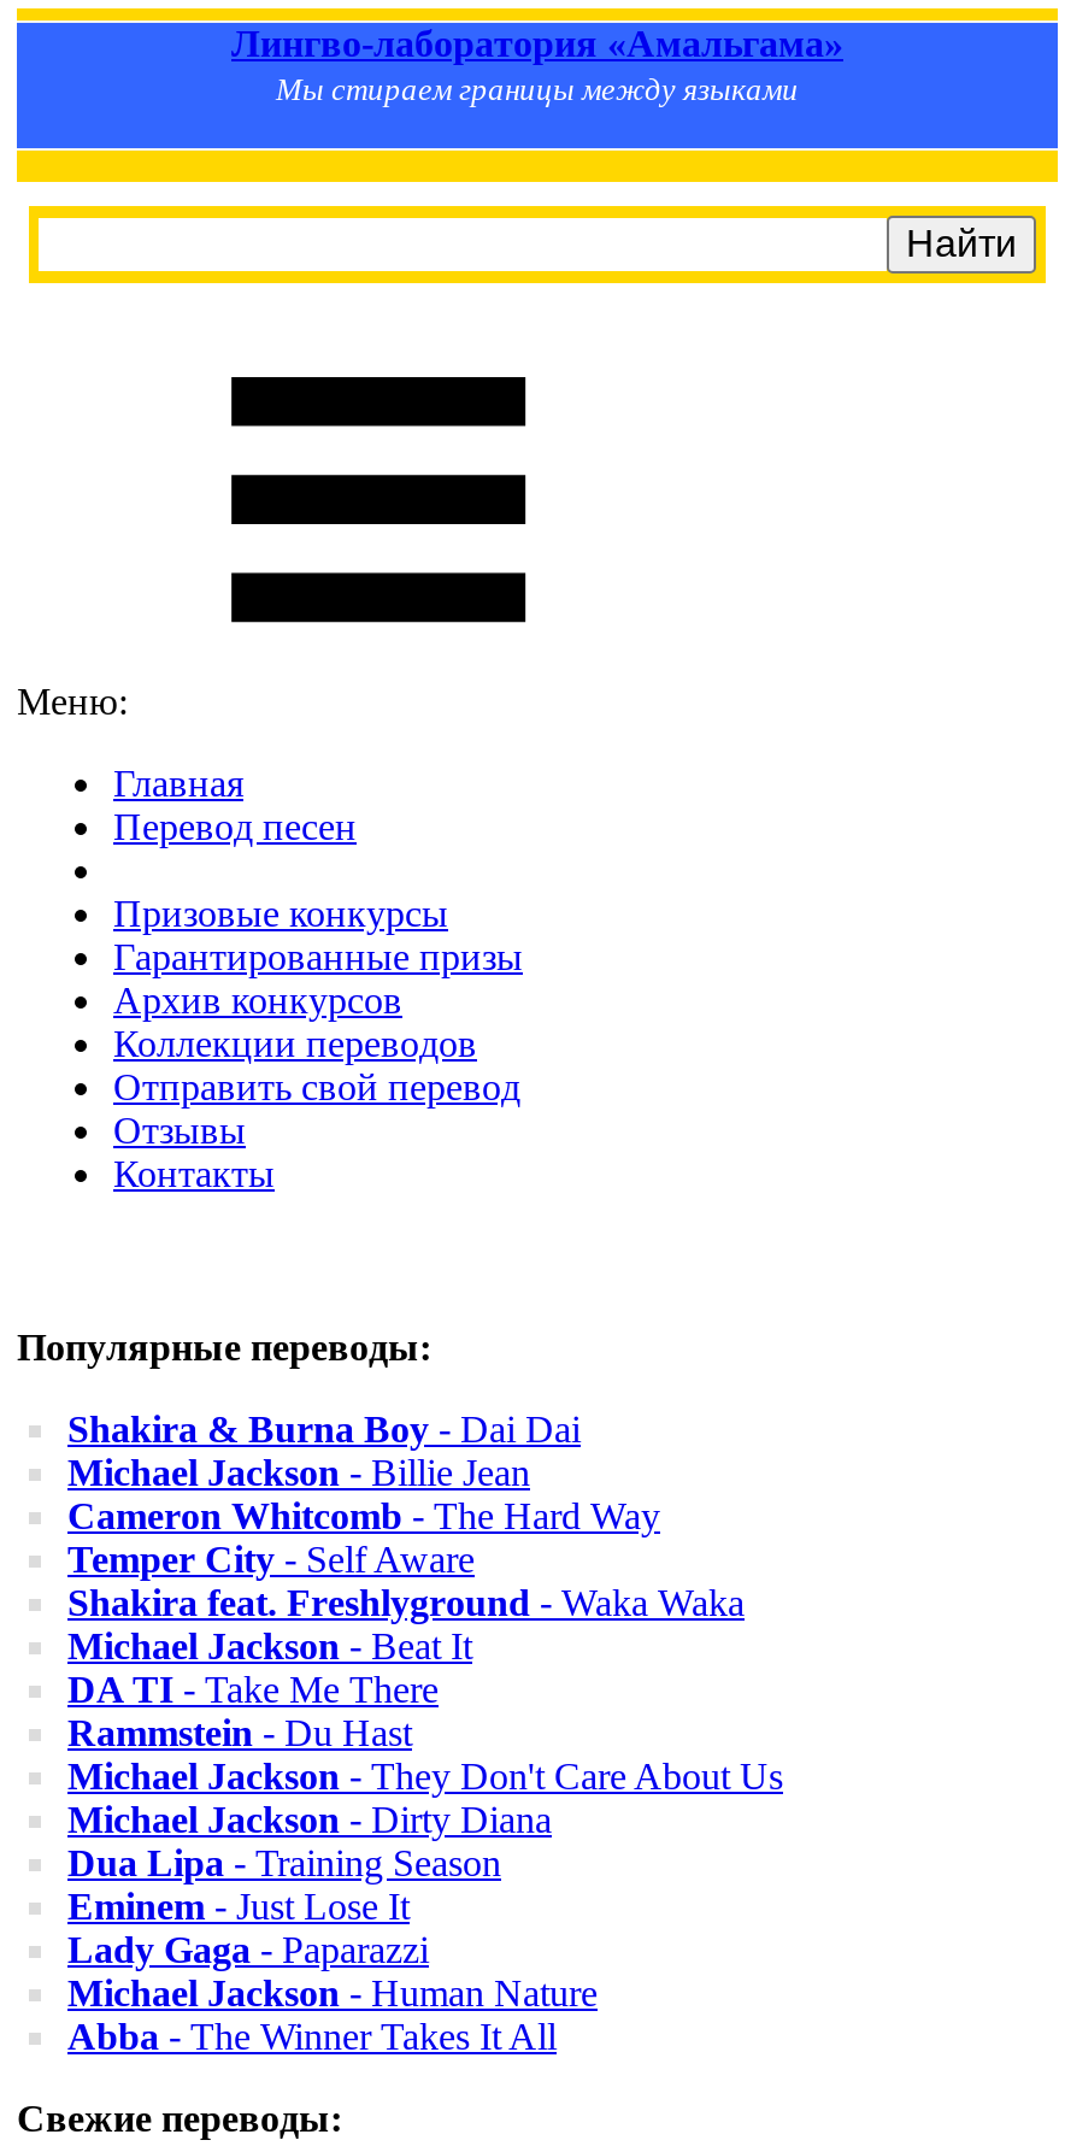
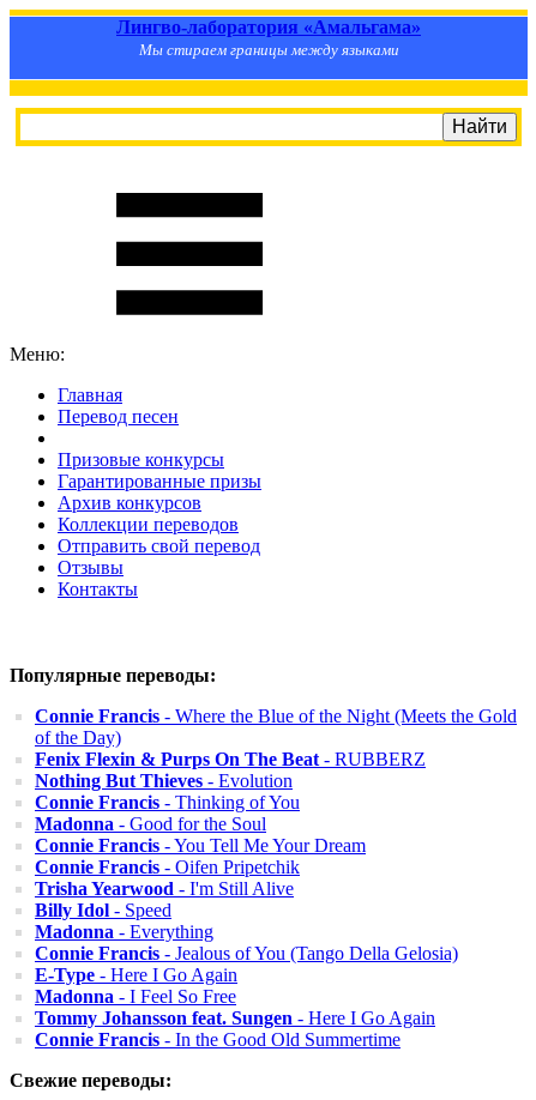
- Shakira & Burna Boy - Dai Dai
- Michael Jackson - Billie Jean
- Cameron Whitcomb - The Hard Way
- Temper City - Self Aware
- Shakira feat. Freshlyground - Waka Waka
- Michael Jackson - Beat It
- DA TI - Take Me There
- Rammstein - Du Hast
- Michael Jackson - They Don't Care About Us
- Michael Jackson - Dirty Diana
- Dua Lipa - Training Season
- Eminem - Just Lose It
- Lady Gaga - Paparazzi
- Michael Jackson - Human Nature
- Abba - The Winner Takes It All
+ Connie Francis - Where the Blue of the Night (Meets the Gold
+ of the Day)
+ Fenix Flexin & Purps On The Beat - RUBBERZ
+ Nothing But Thieves - Evolution
+ Connie Francis - Thinking of You
+ Madonna - Good for the Soul
+ Connie Francis - You Tell Me Your Dream
+ Connie Francis - Oifen Pripetchik
+ Trisha Yearwood - I'm Still Alive
+ Billy Idol - Speed
+ Madonna - Everything
+ Connie Francis - Jealous of You (Tango Della Gelosia)
+ E-Type - Here I Go Again
+ Madonna - I Feel So Free
+ Tommy Johansson feat. Sungen - Here I Go Again
+ Connie Francis - In the Good Old Summertime
